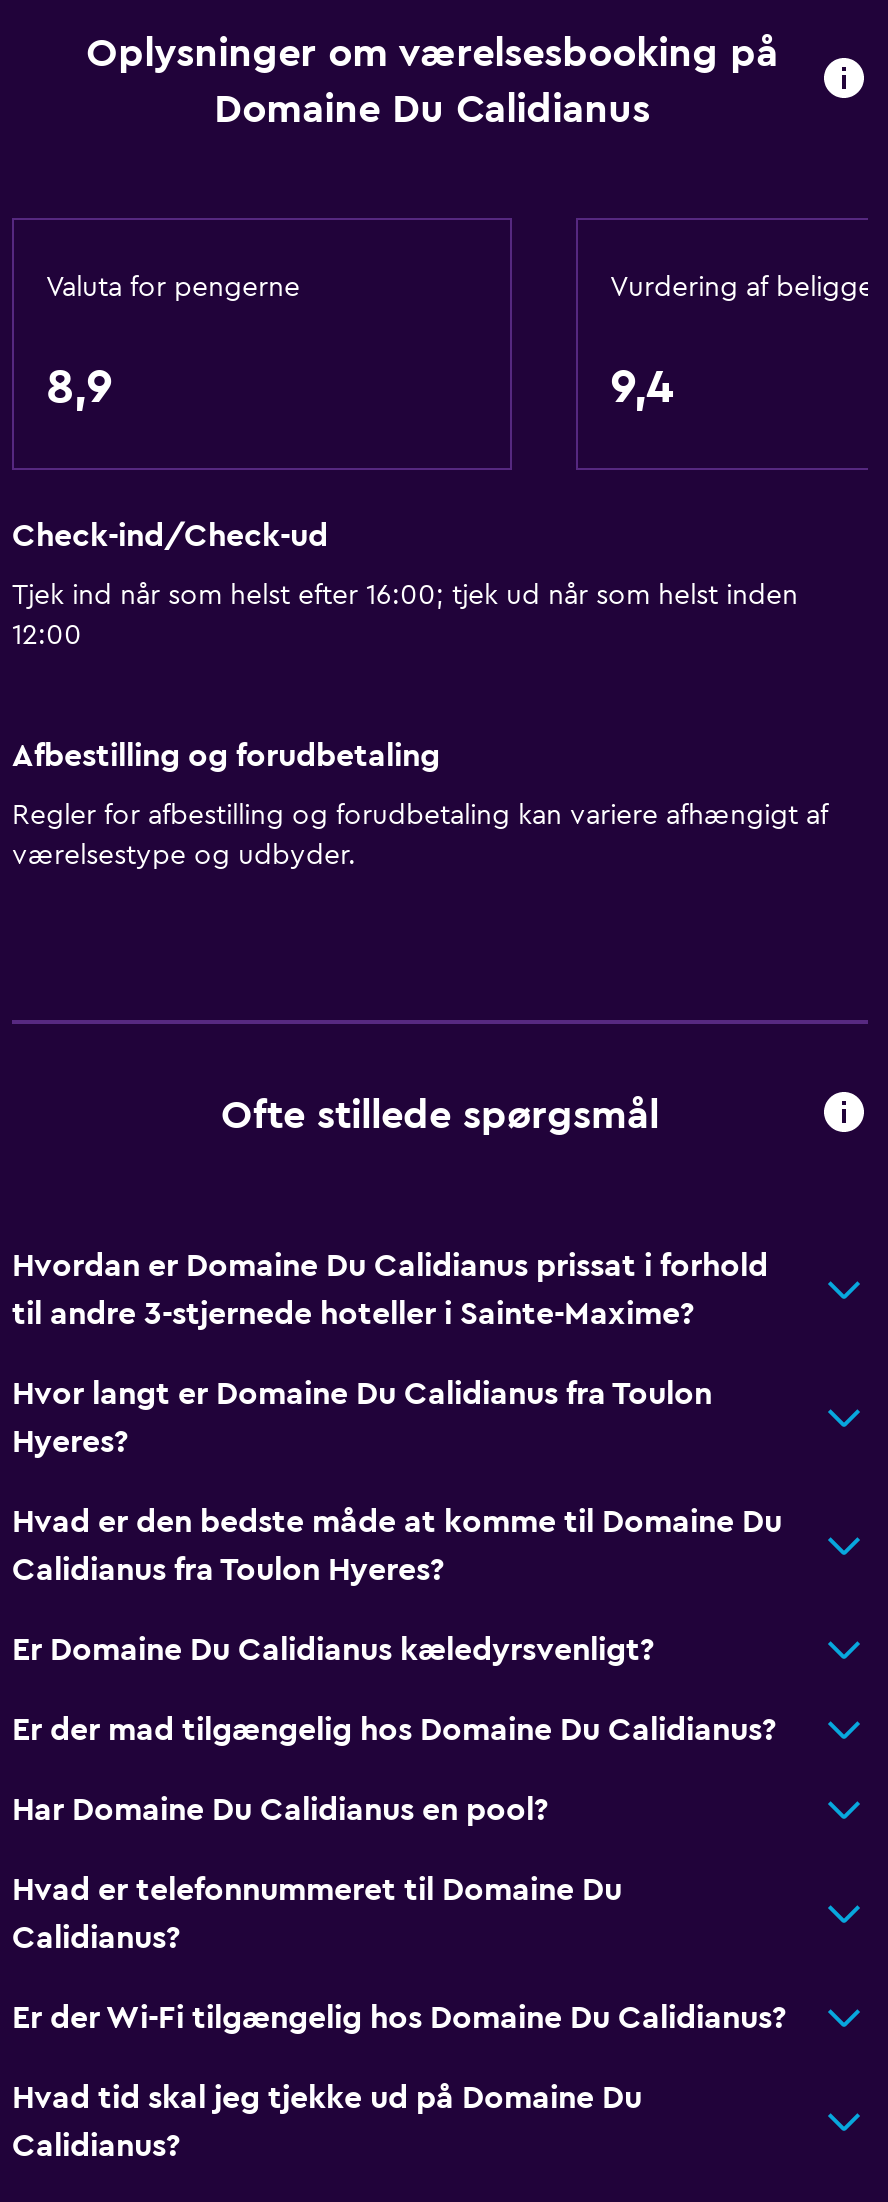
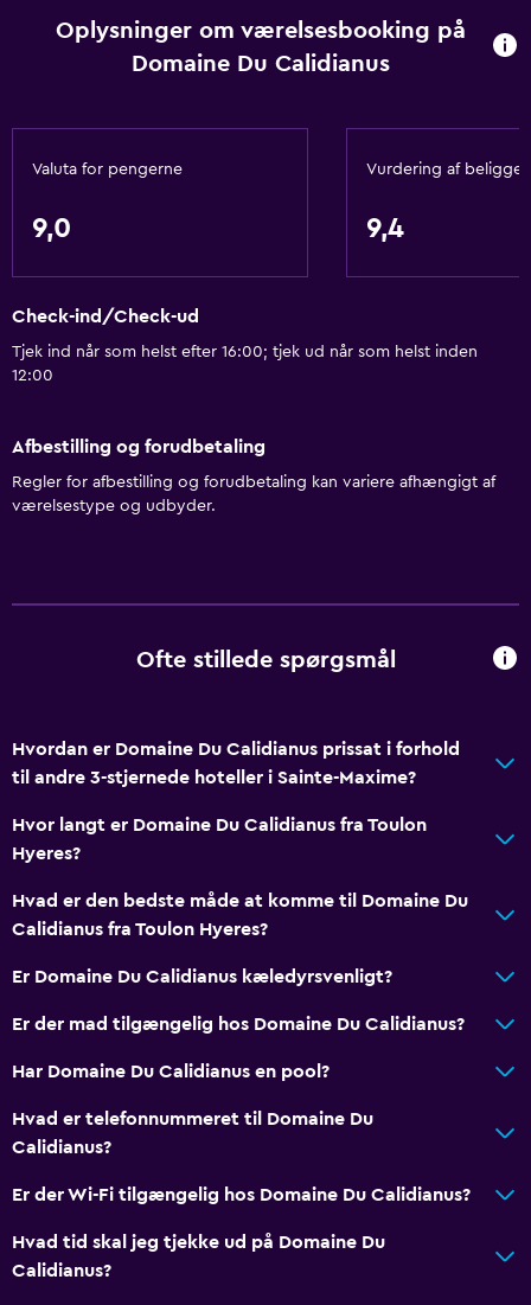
- 8,9
+ 9,0
